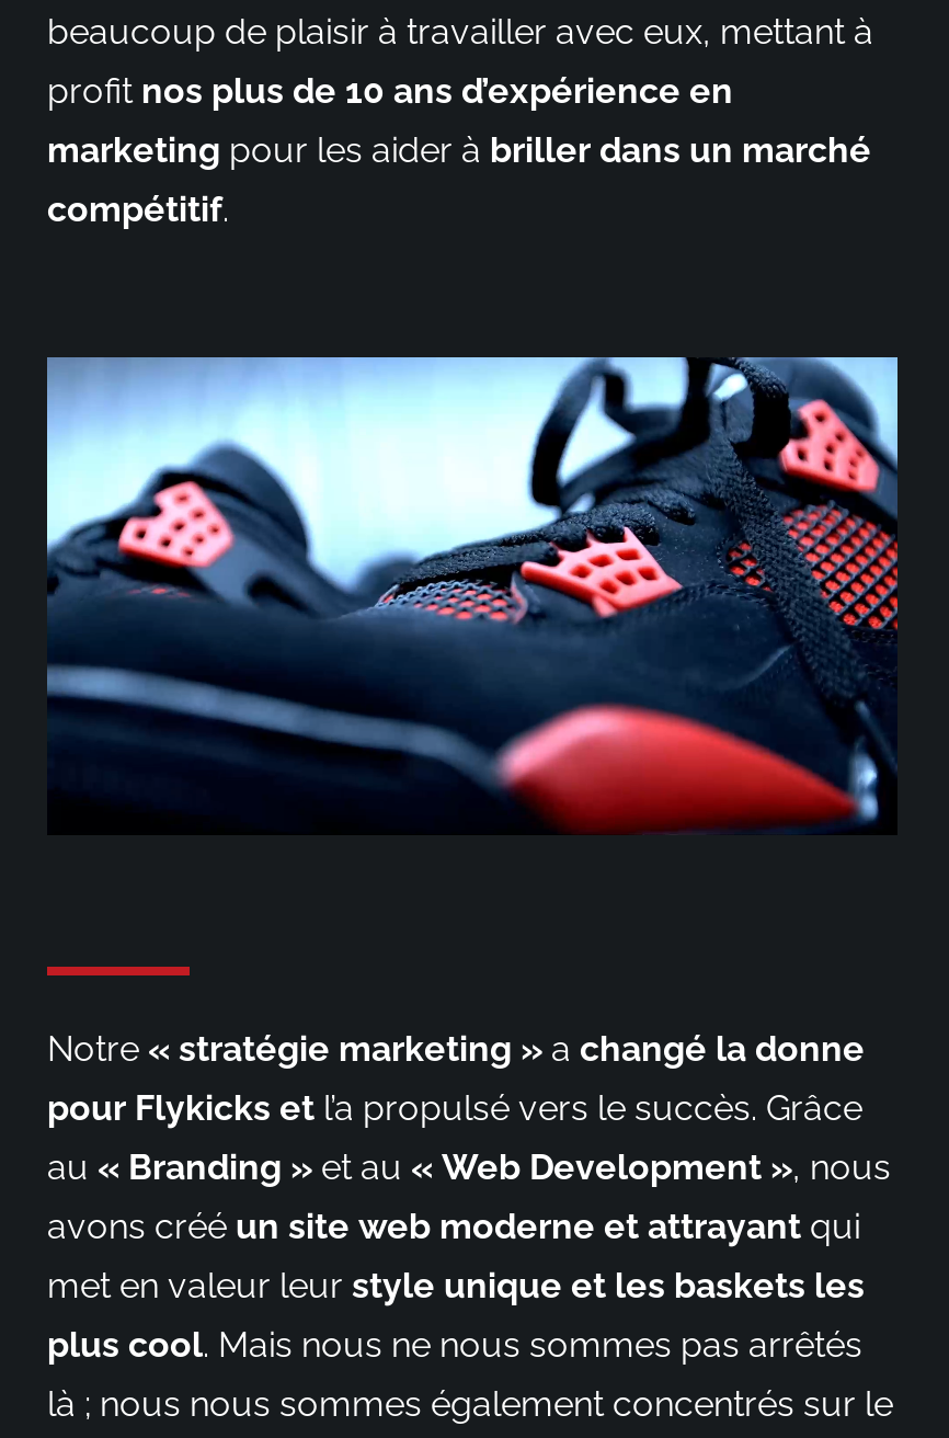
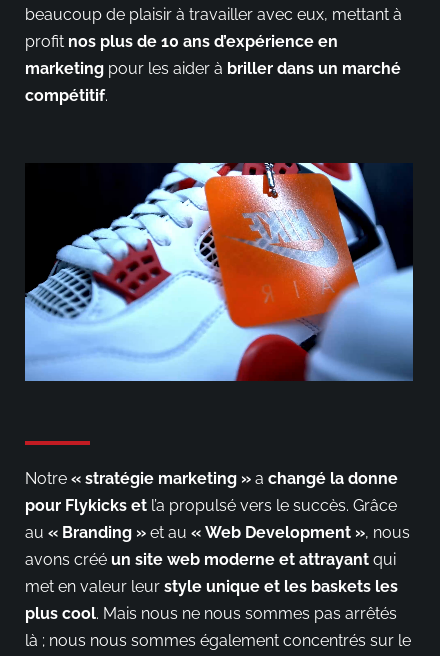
- [image]
+ [image]
